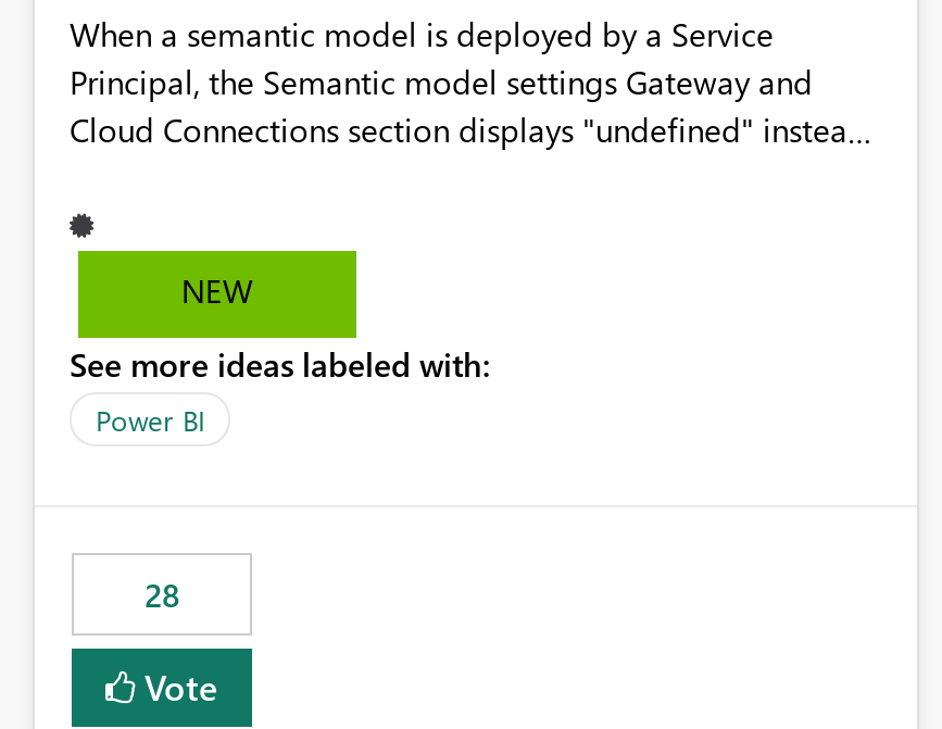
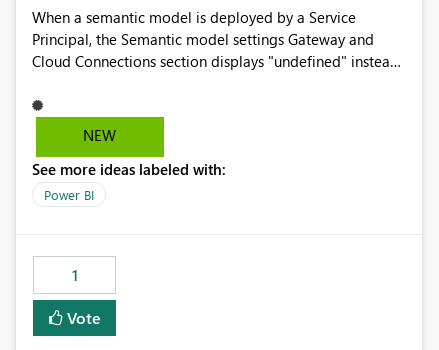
- 28
+ 1
